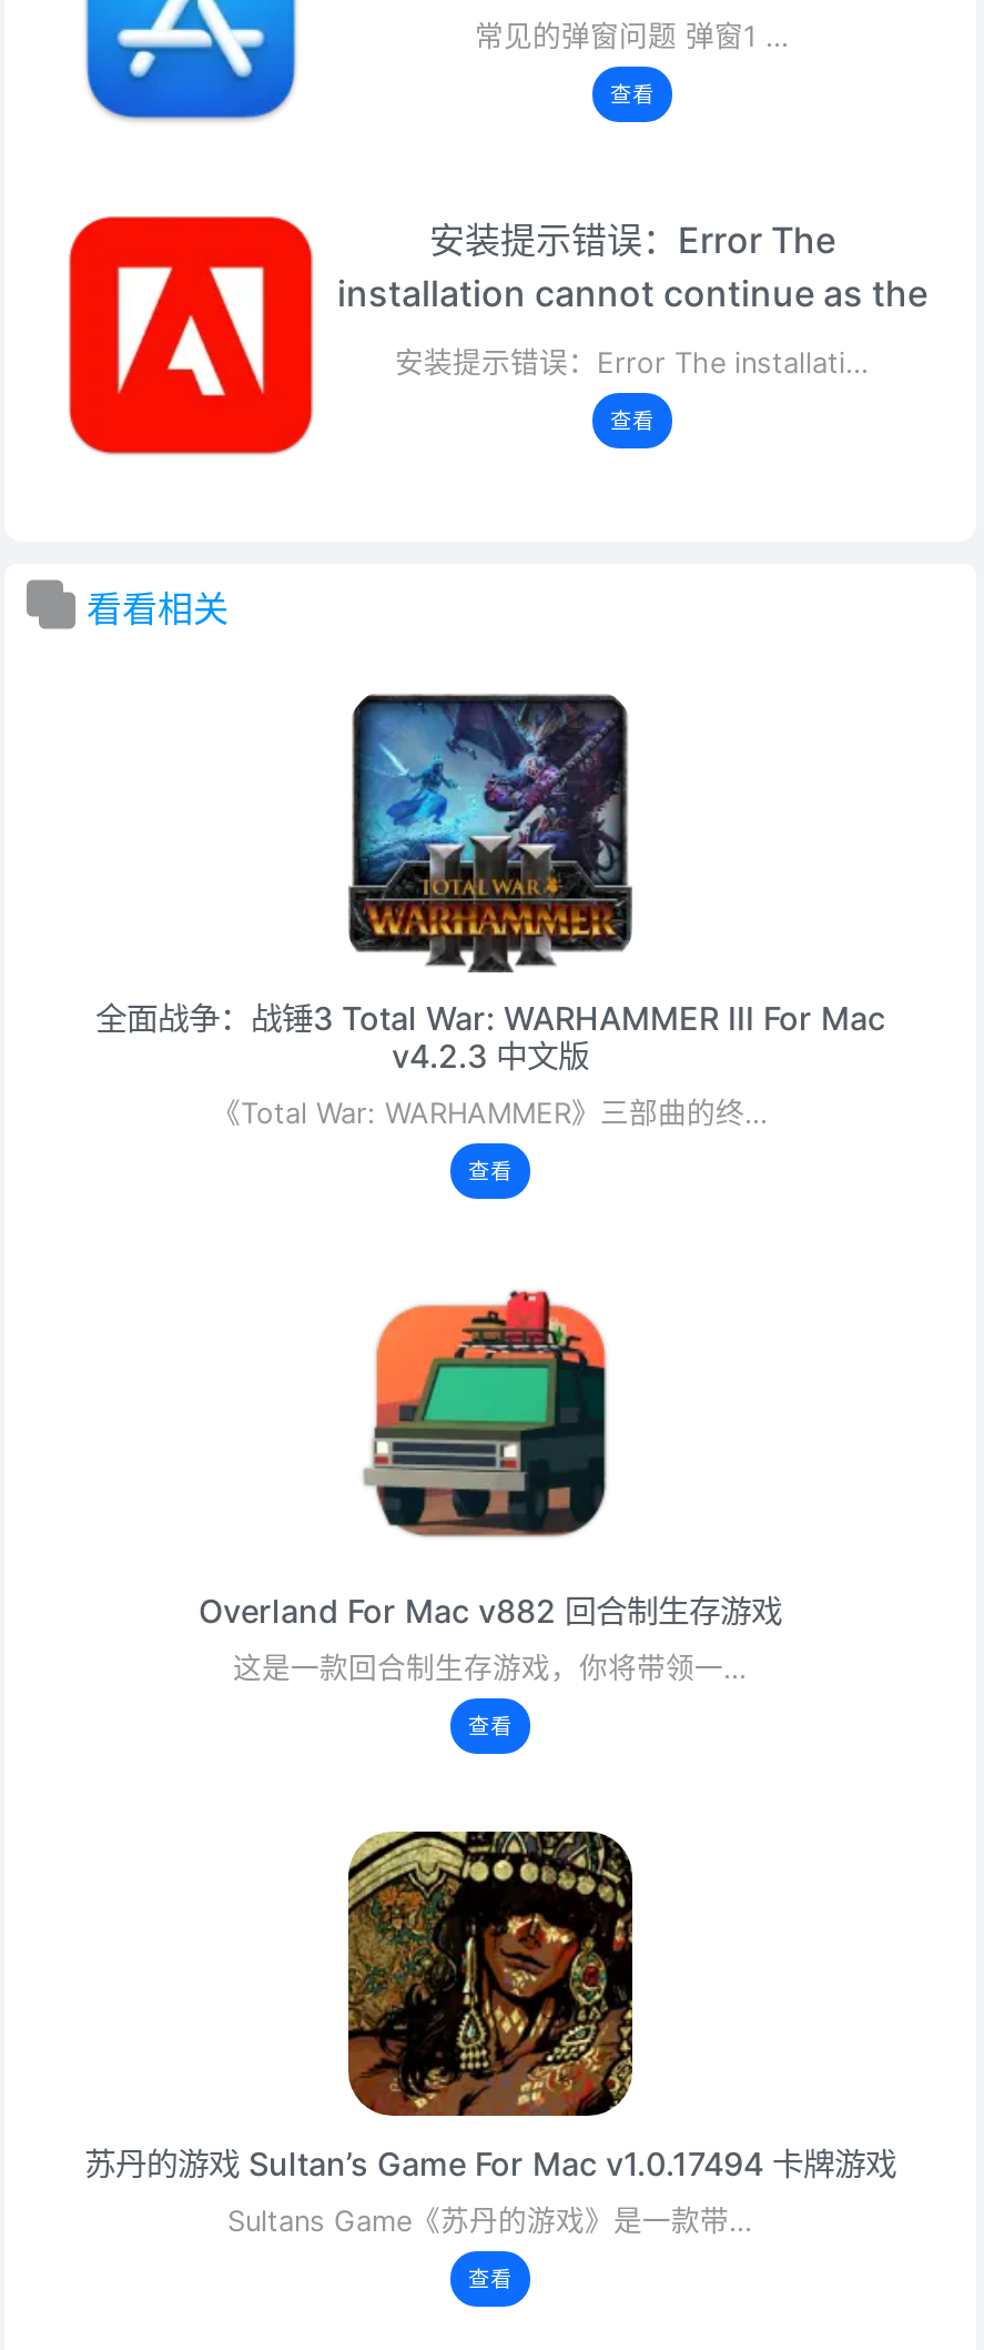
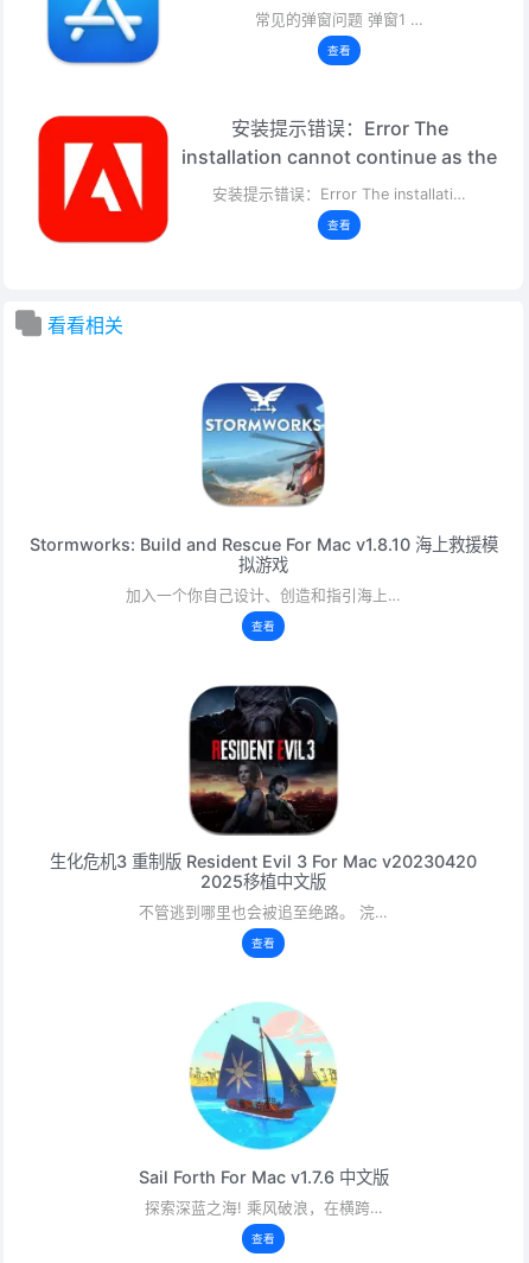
- [image]
- 全面战争：战锤3 Total War: WARHAMMER III For Mac
- v4.2.3 中文版
+ [image]
+ Stormworks: Build and Rescue For Mac v1.8.10 海上救援模
+ 拟游戏

- 《Total War: WARHAMMER》三部曲的终…
+ 加入一个你自己设计、创造和指引海上…

- [image]
- Overland For Mac v882 回合制生存游戏
+ [image]
+ 生化危机3 重制版 Resident Evil 3 For Mac v20230420
+ 2025移植中文版

- 这是一款回合制生存游戏，你将带领一…
+ 不管逃到哪里也会被追至绝路。 浣…

- [image]
- 苏丹的游戏 Sultan’s Game For Mac v1.0.17494 卡牌游戏
+ [image]
+ Sail Forth For Mac v1.7.6 中文版

- Sultans Game《苏丹的游戏》是一款带…
+ 探索深蓝之海! 乘风破浪，在横跨…
